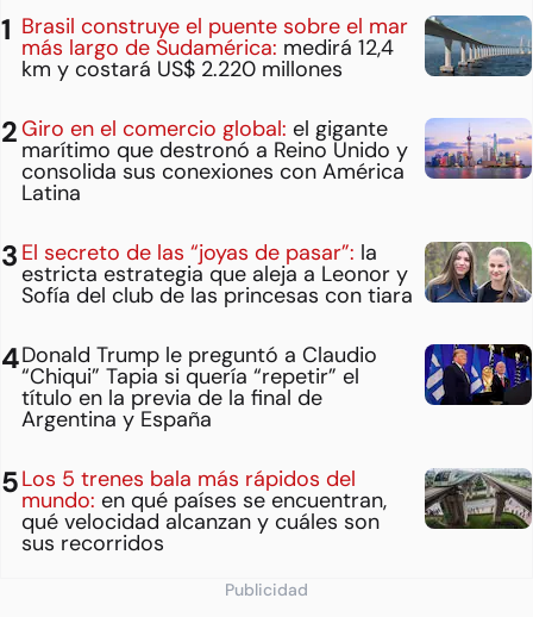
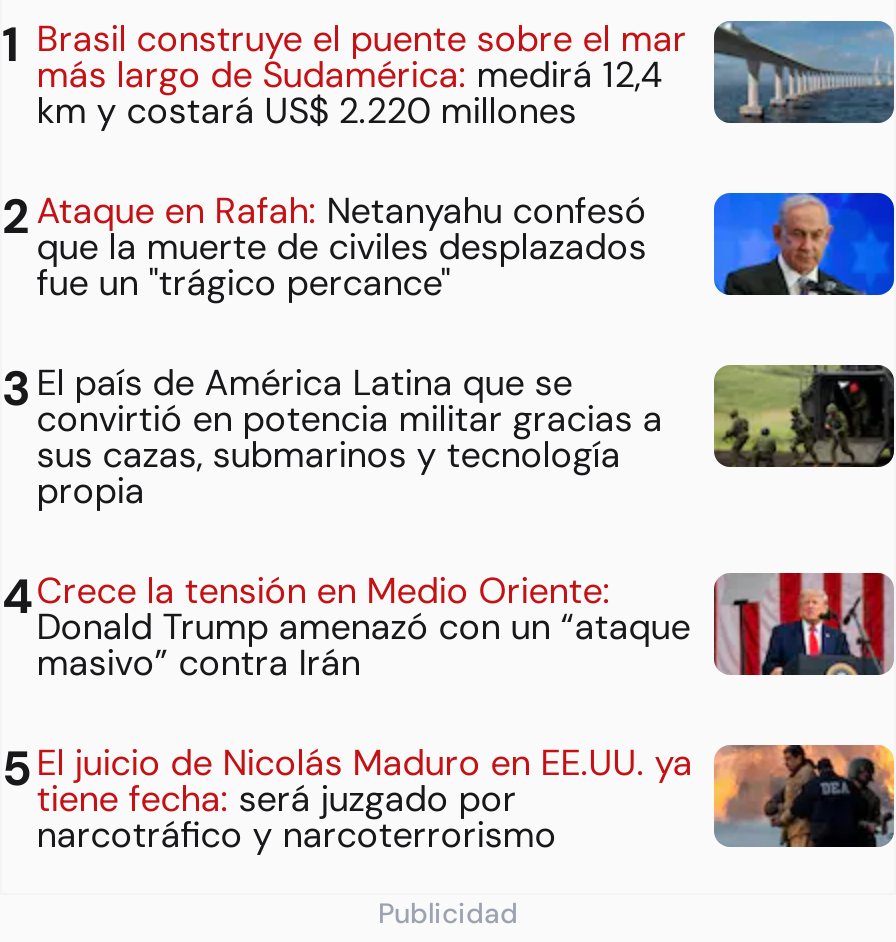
- [image]
- Giro en el comercio global: el gigante
- marítimo que destronó a Reino Unido y
- consolida sus conexiones con América
- Latina
+ [image]
+ Ataque en Rafah: Netanyahu confesó
+ que la muerte de civiles desplazados
+ fue un "trágico percance"

- [image]
- El secreto de las “joyas de pasar”: la
- estricta estrategia que aleja a Leonor y
- Sofía del club de las princesas con tiara
+ [image]
+ El país de América Latina que se
+ convirtió en potencia militar gracias a
+ sus cazas, submarinos y tecnología
+ propia

- [image]
- Donald Trump le preguntó a Claudio
- “Chiqui” Tapia si quería “repetir” el
- título en la previa de la final de
- Argentina y España
+ [image]
+ Crece la tensión en Medio Oriente:
+ Donald Trump amenazó con un “ataque
+ masivo” contra Irán

- [image]
- Los 5 trenes bala más rápidos del
- mundo: en qué países se encuentran,
- qué velocidad alcanzan y cuáles son
- sus recorridos
+ [image]
+ El juicio de Nicolás Maduro en EE.UU. ya
+ tiene fecha: será juzgado por
+ narcotráfico y narcoterrorismo
